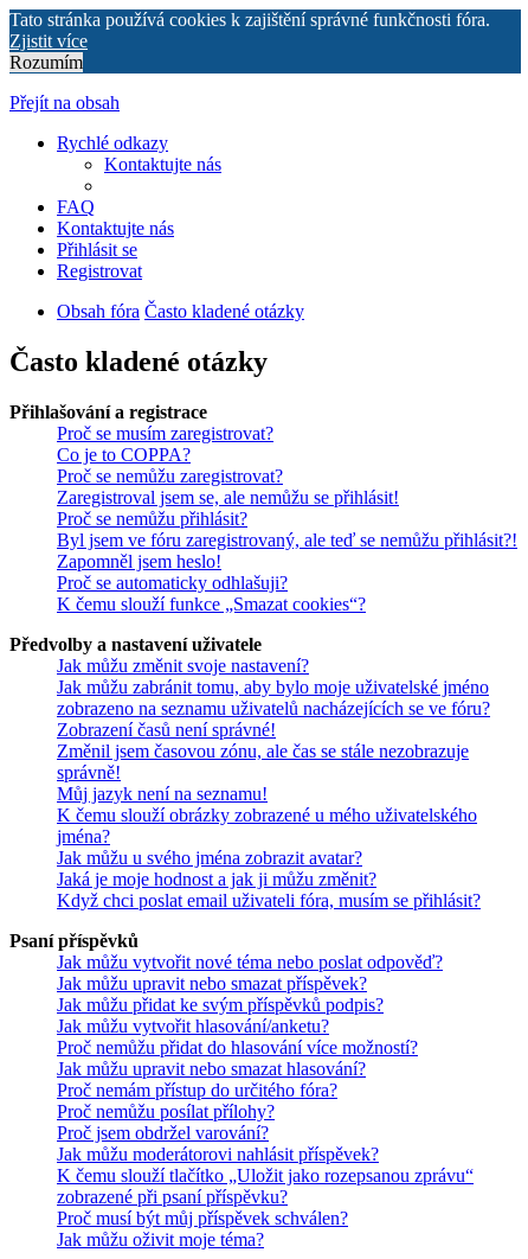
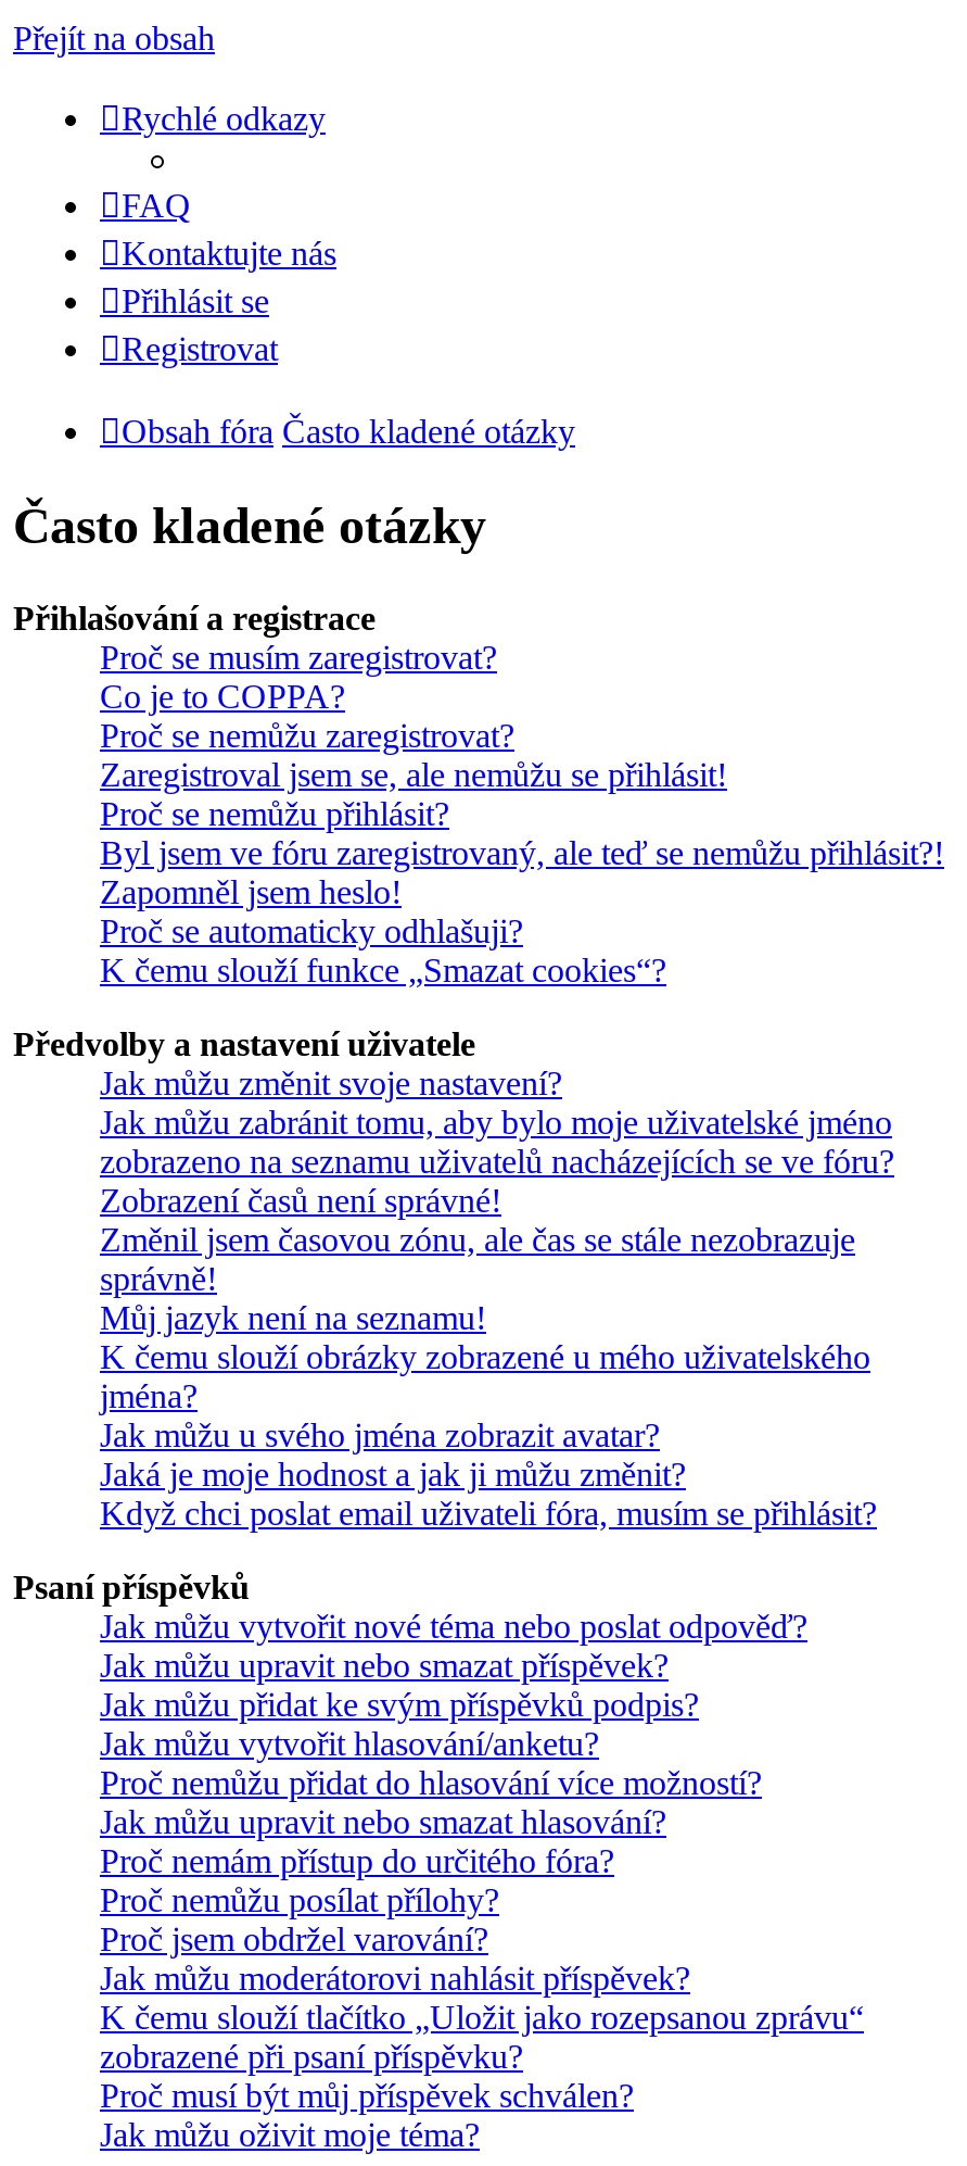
- Tato stránka používá cookies k zajištění správné funkčnosti fóra.
- Zjistit více
- Rozumím

- Kontaktujte nás

moved up: FAQ
